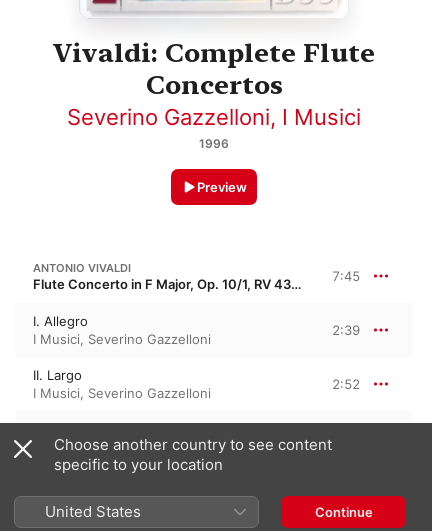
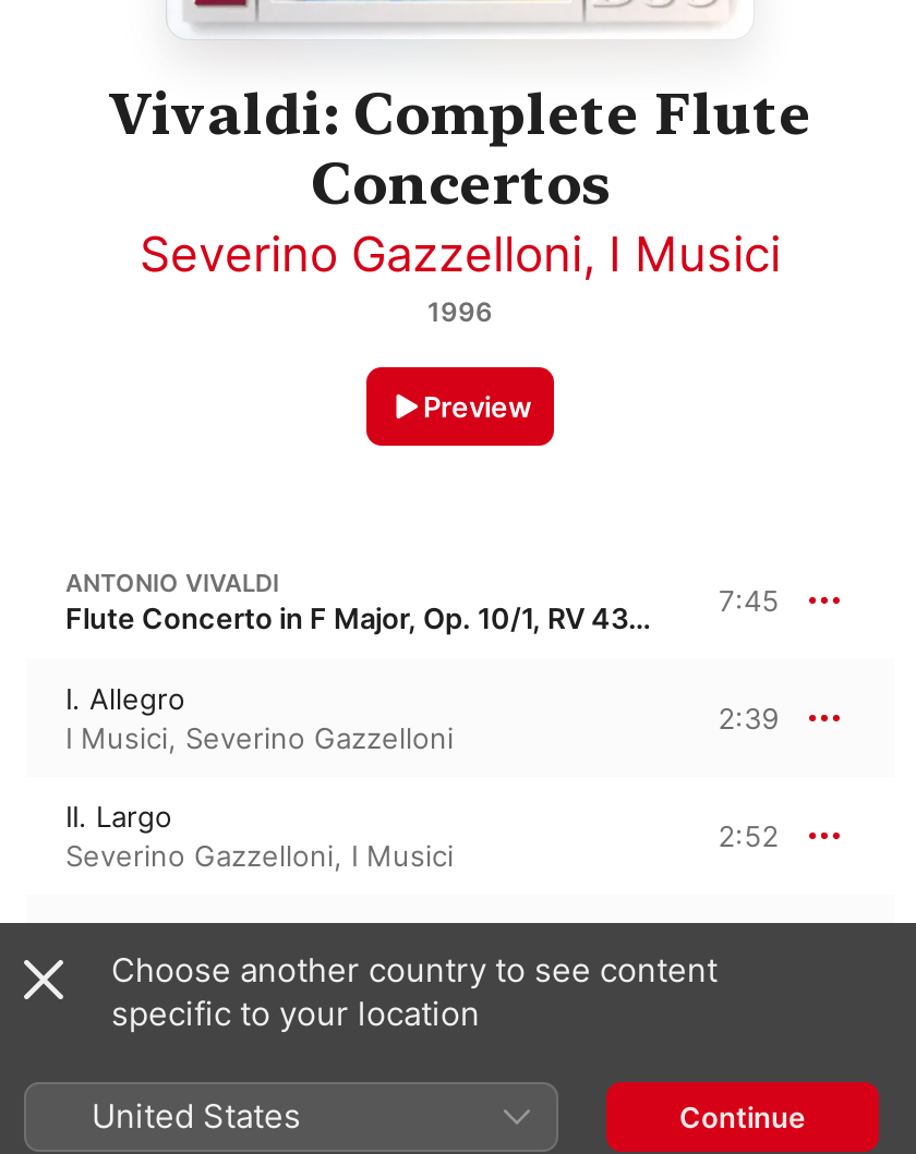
- I Musici, Severino Gazzelloni
+ Severino Gazzelloni, I Musici
